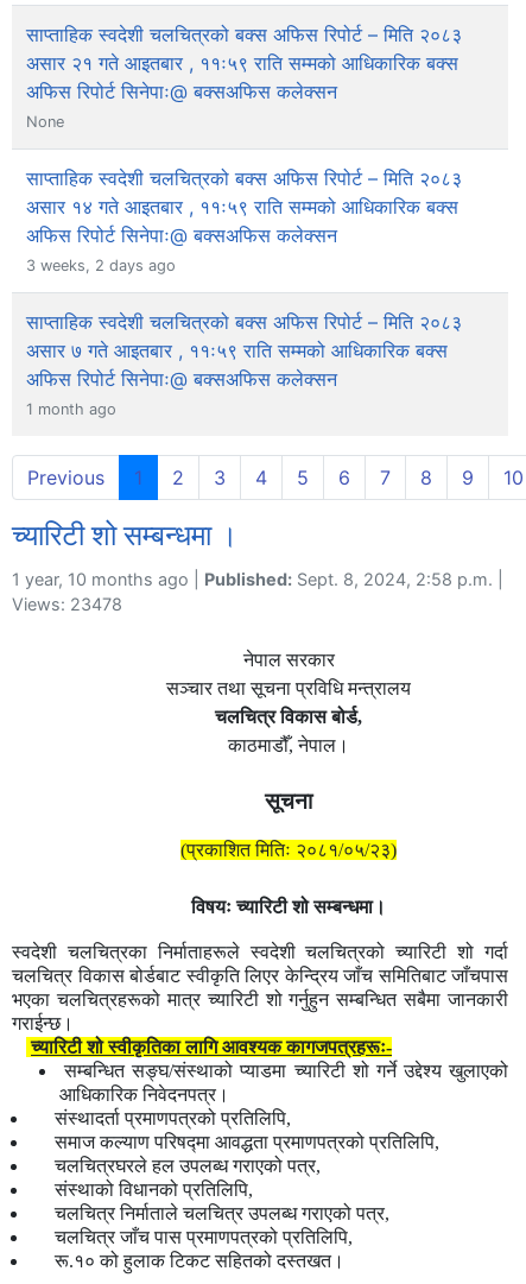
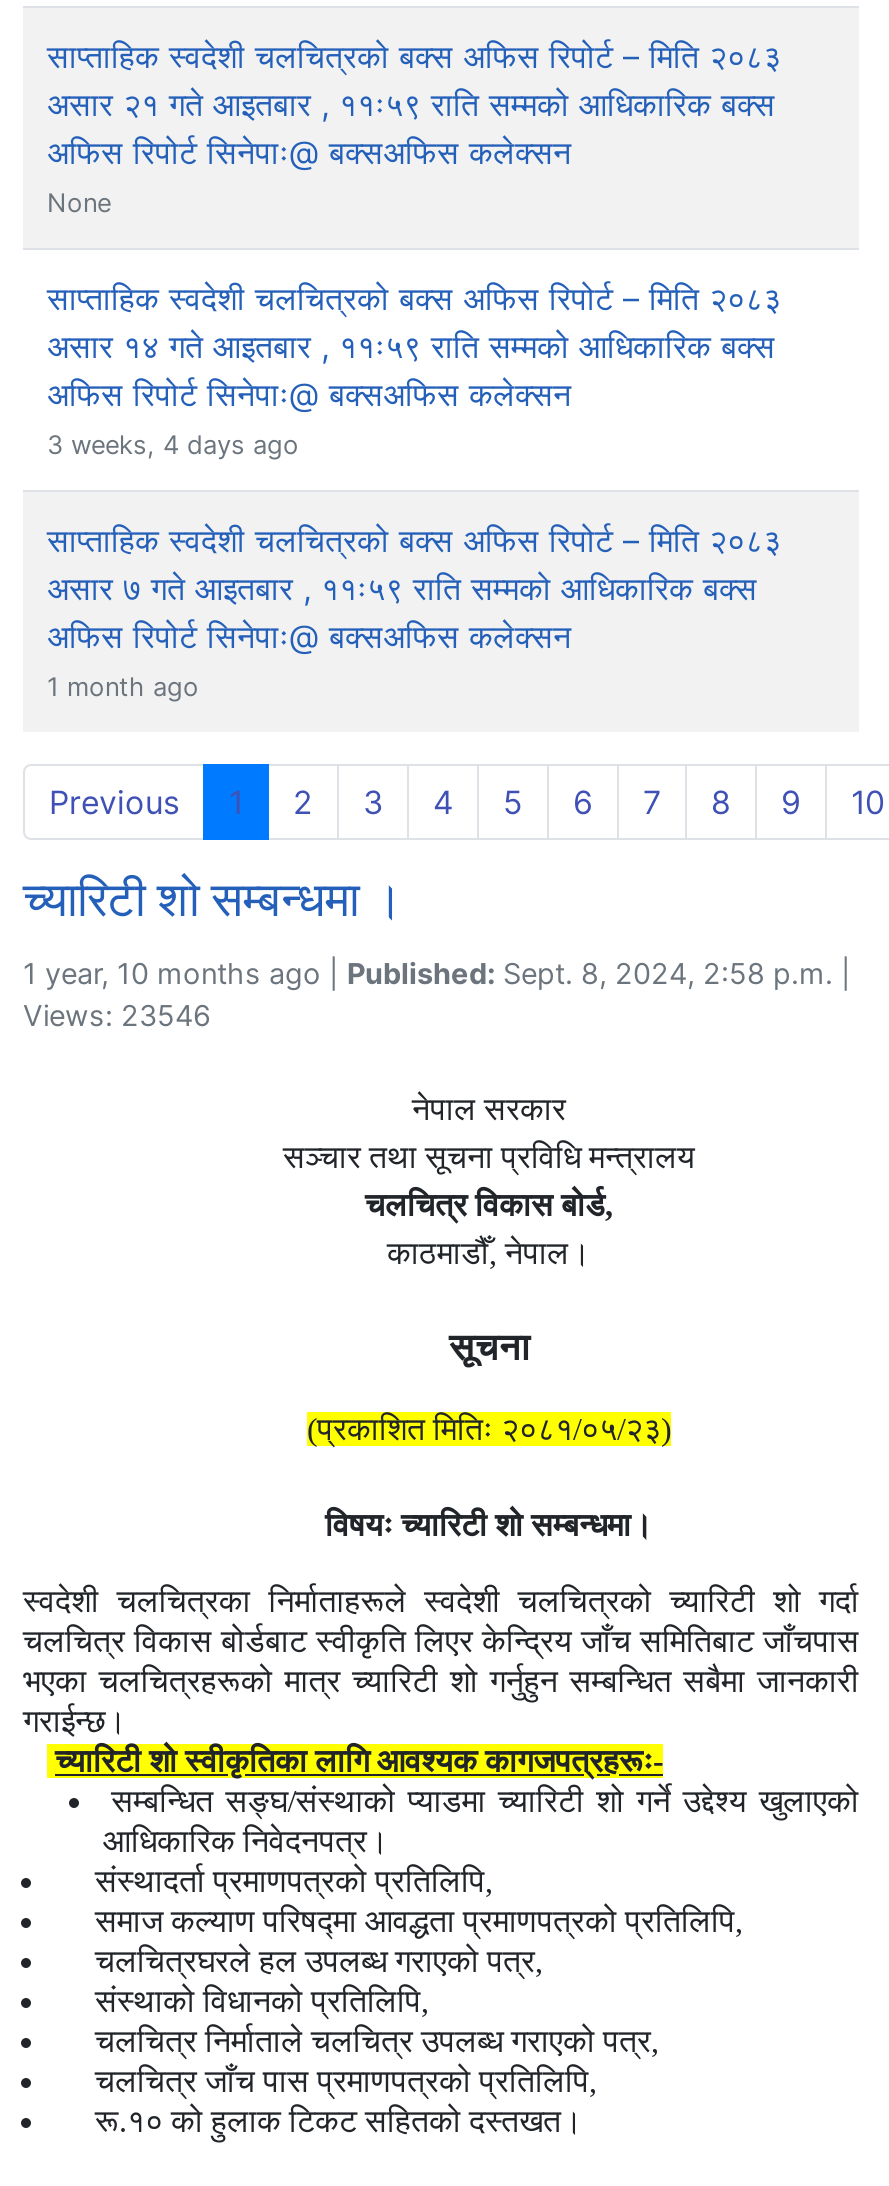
- 3 weeks, 2 days ago
+ 3 weeks, 4 days ago

- Views: 23478
+ Views: 23546
